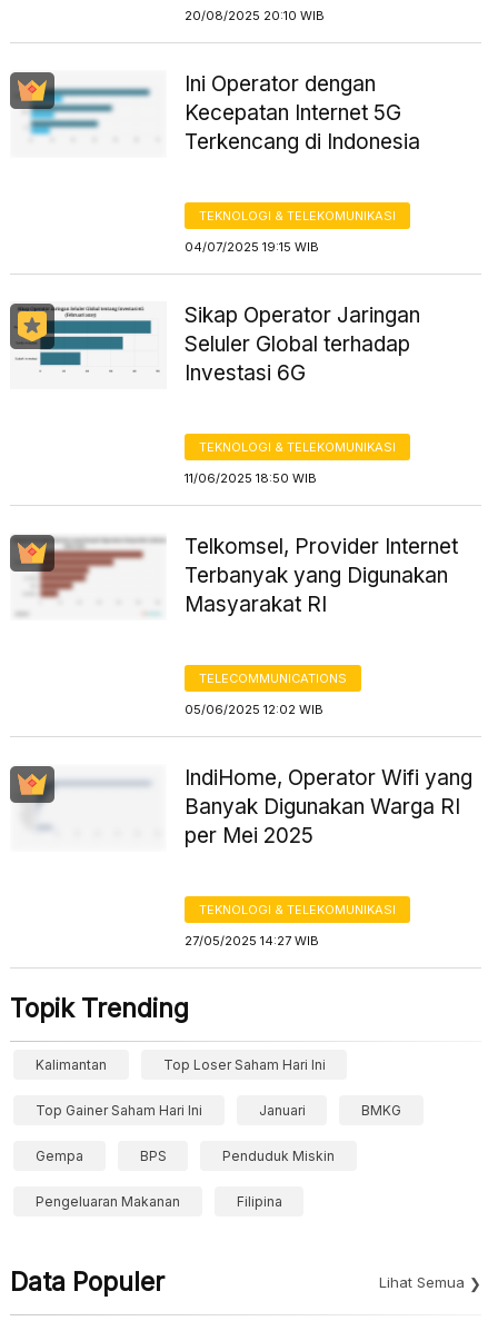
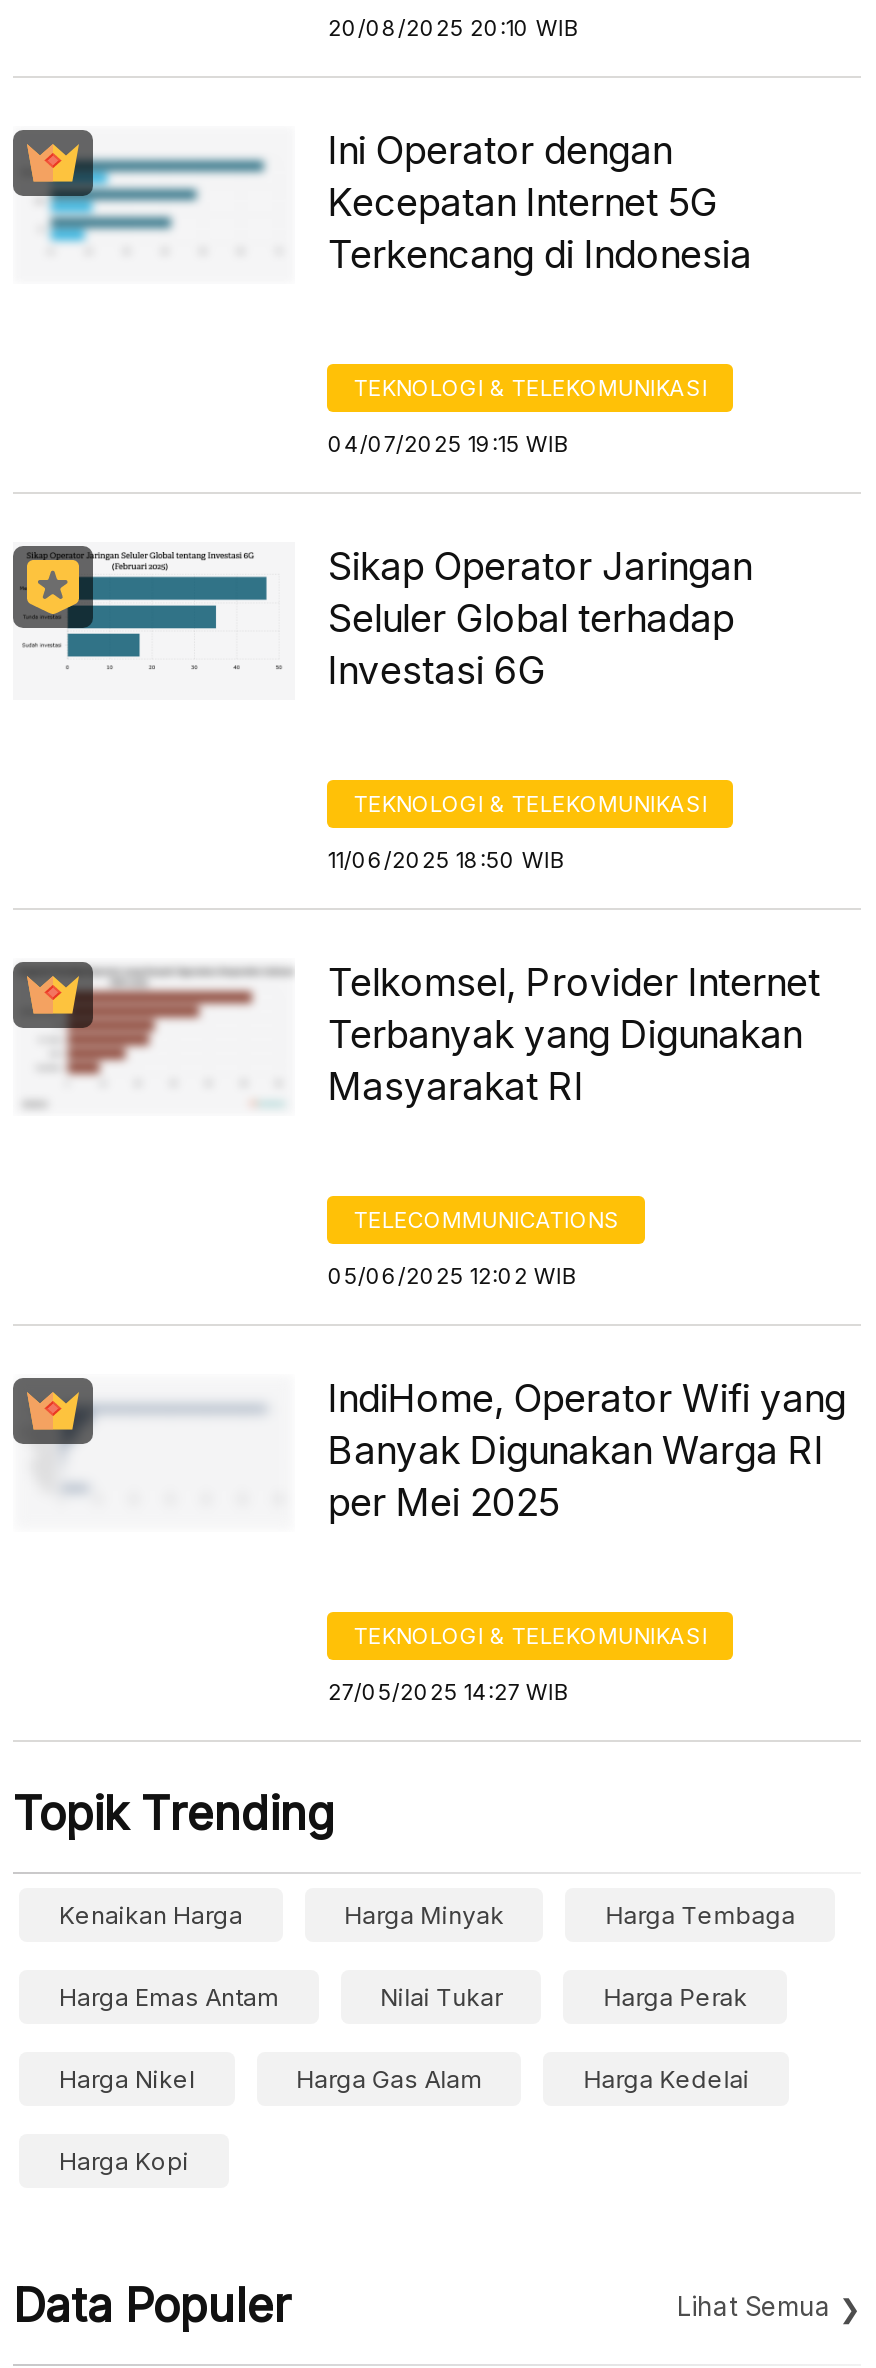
- Kalimantan
- Top Loser Saham Hari Ini
+ Kenaikan Harga
+ Harga Minyak
+ Harga Tembaga

- Top Gainer Saham Hari Ini
- Januari
- BMKG
+ Harga Emas Antam
+ Nilai Tukar
+ Harga Perak

- Gempa
- BPS
- Penduduk Miskin
+ Harga Nikel
+ Harga Gas Alam
+ Harga Kedelai

- Pengeluaran Makanan
- Filipina
+ Harga Kopi
